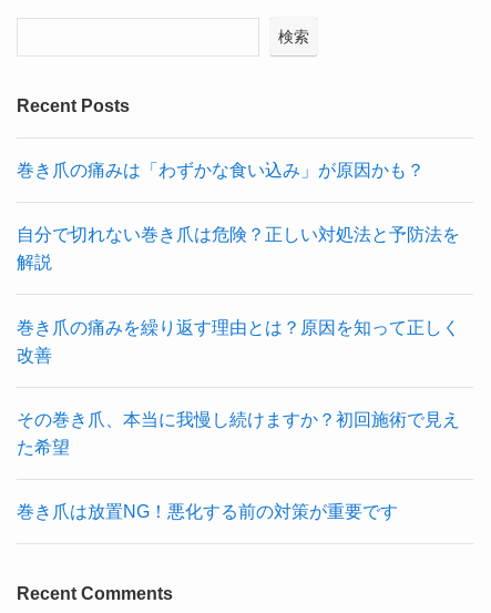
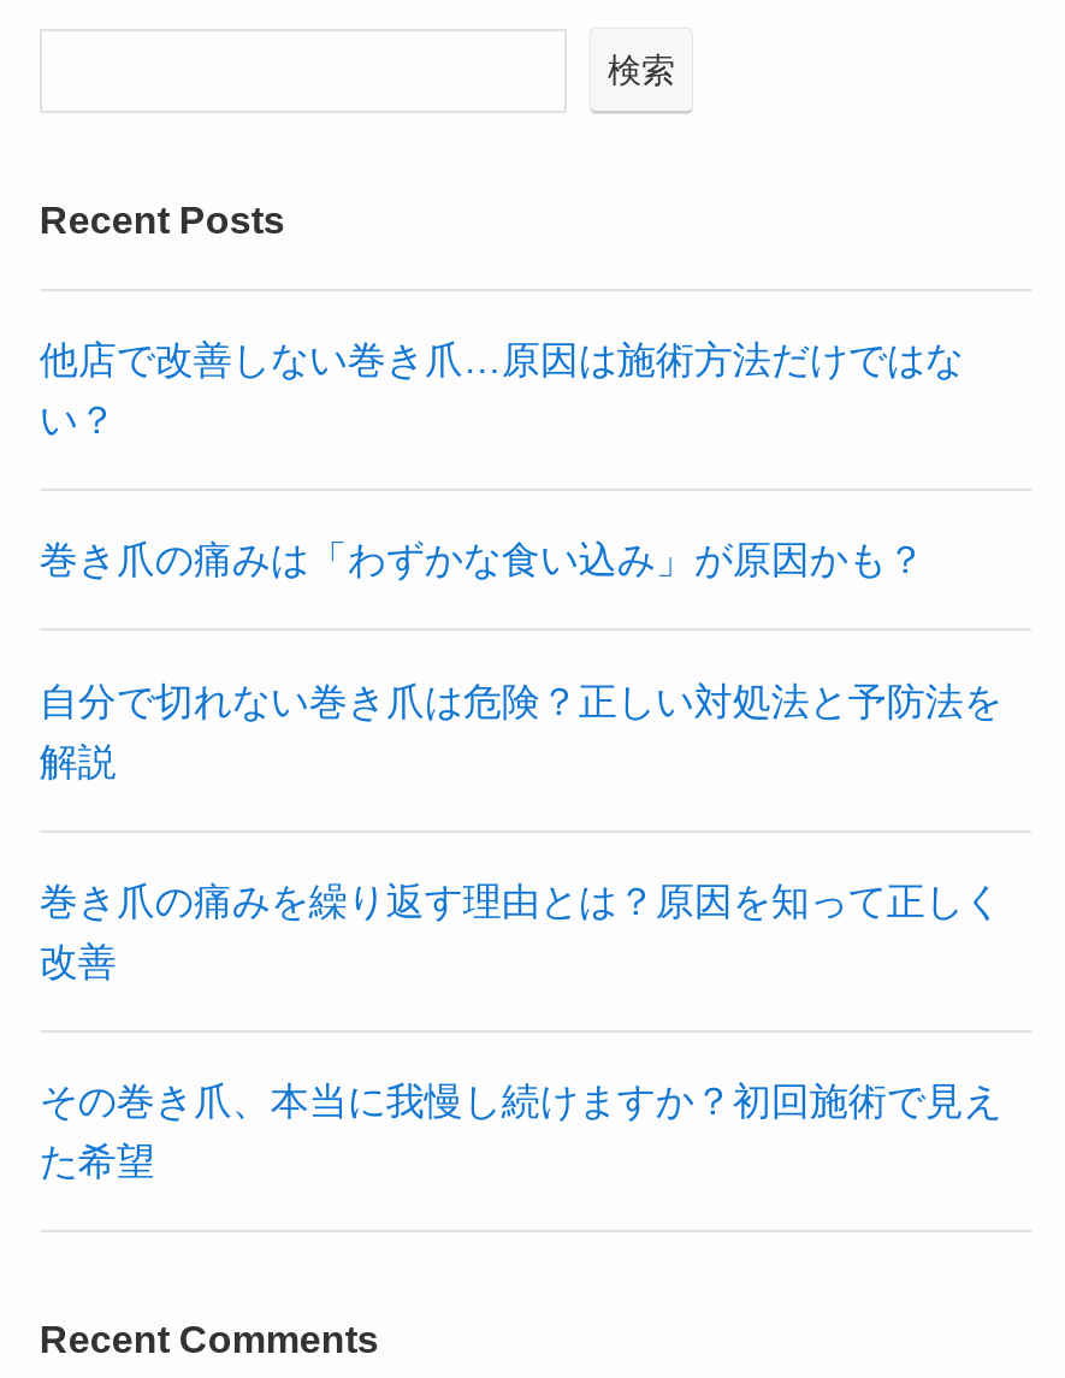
+ 他店で改善しない巻き爪…原因は施術方法だけではな
+ い？

moved down: 巻き爪の痛みは「わずかな食い込み」が原因かも？ | 自分で切れない巻き爪は危険？正しい対処法と予防法を | 解説 | 巻き爪の痛みを繰り返す理由とは？原因を知って正しく | 改善 | その巻き爪、本当に我慢し続けますか？初回施術で見え | た希望

- 巻き爪は放置NG！悪化する前の対策が重要です
